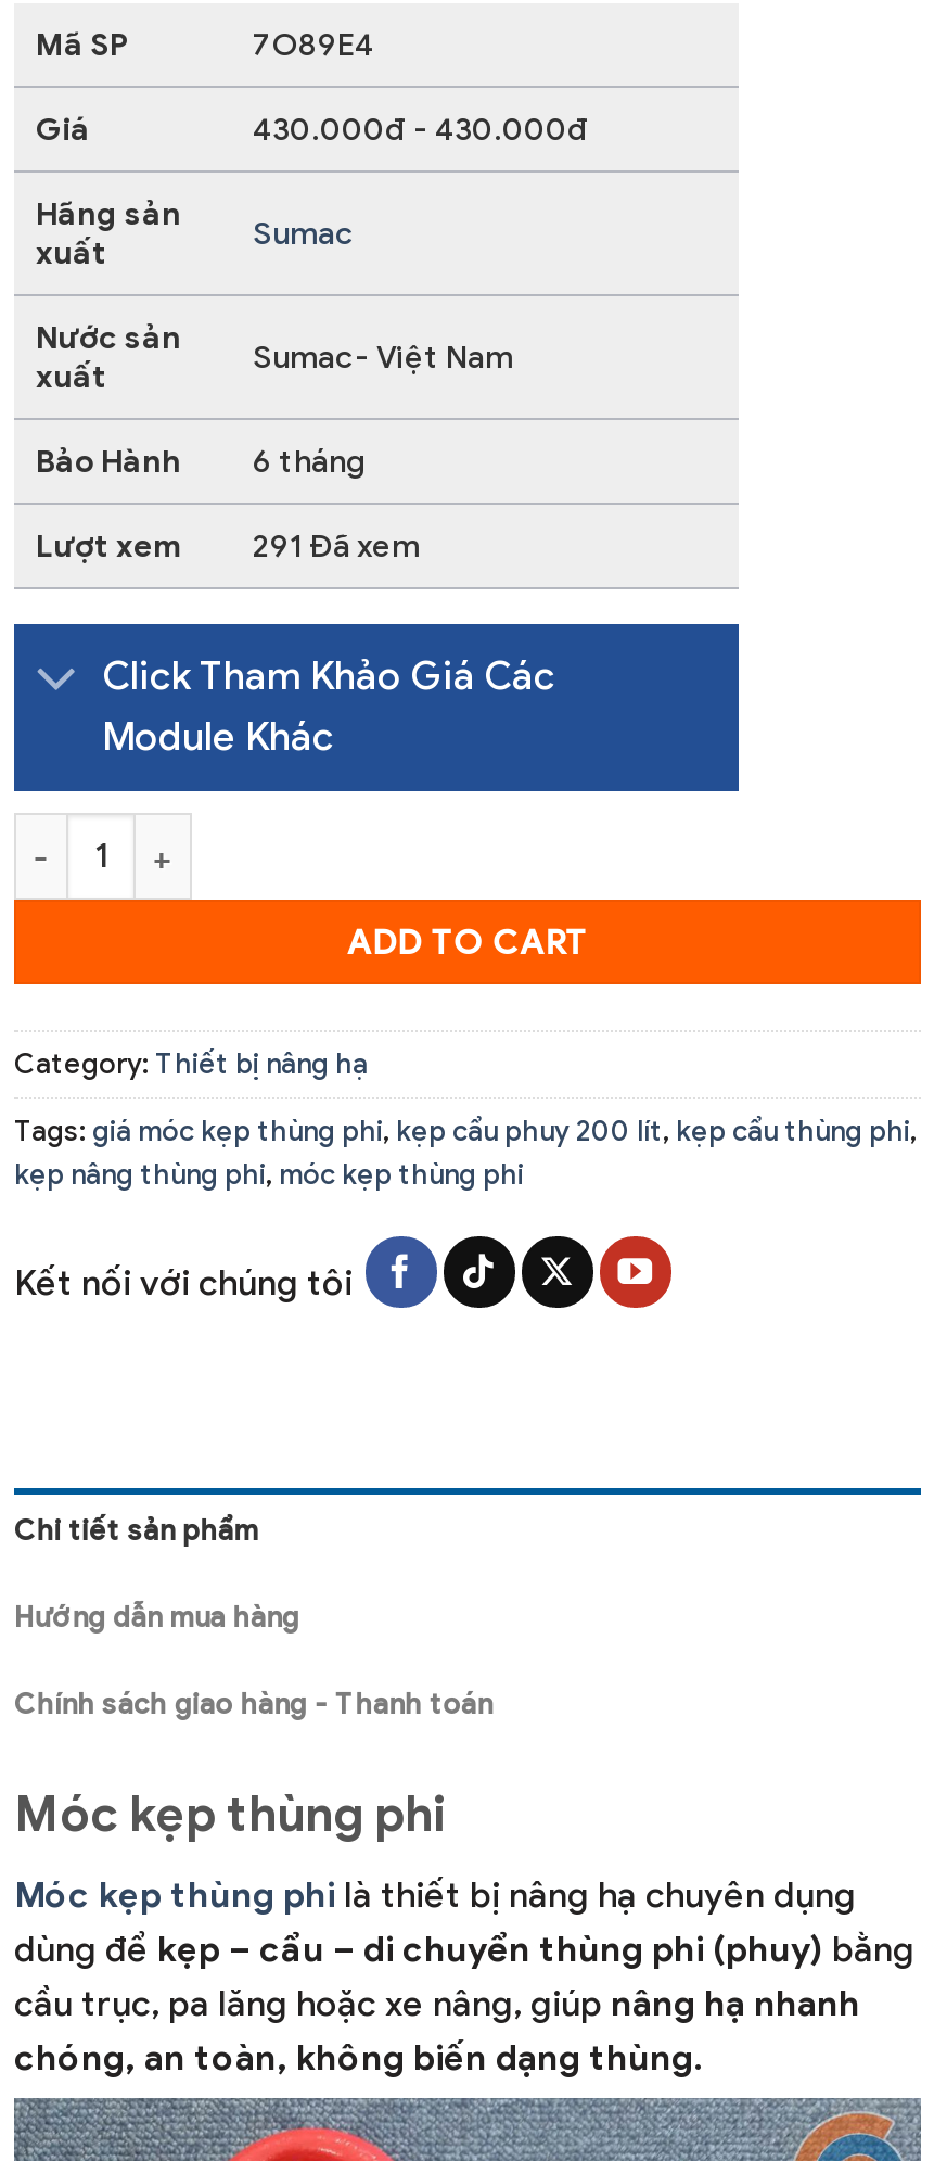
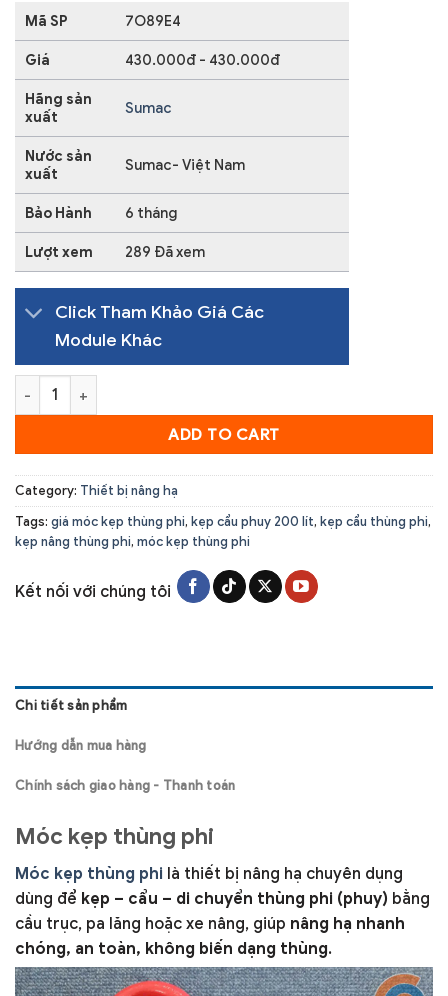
- Lượt xem 291 Đã xem
+ Lượt xem 289 Đã xem
